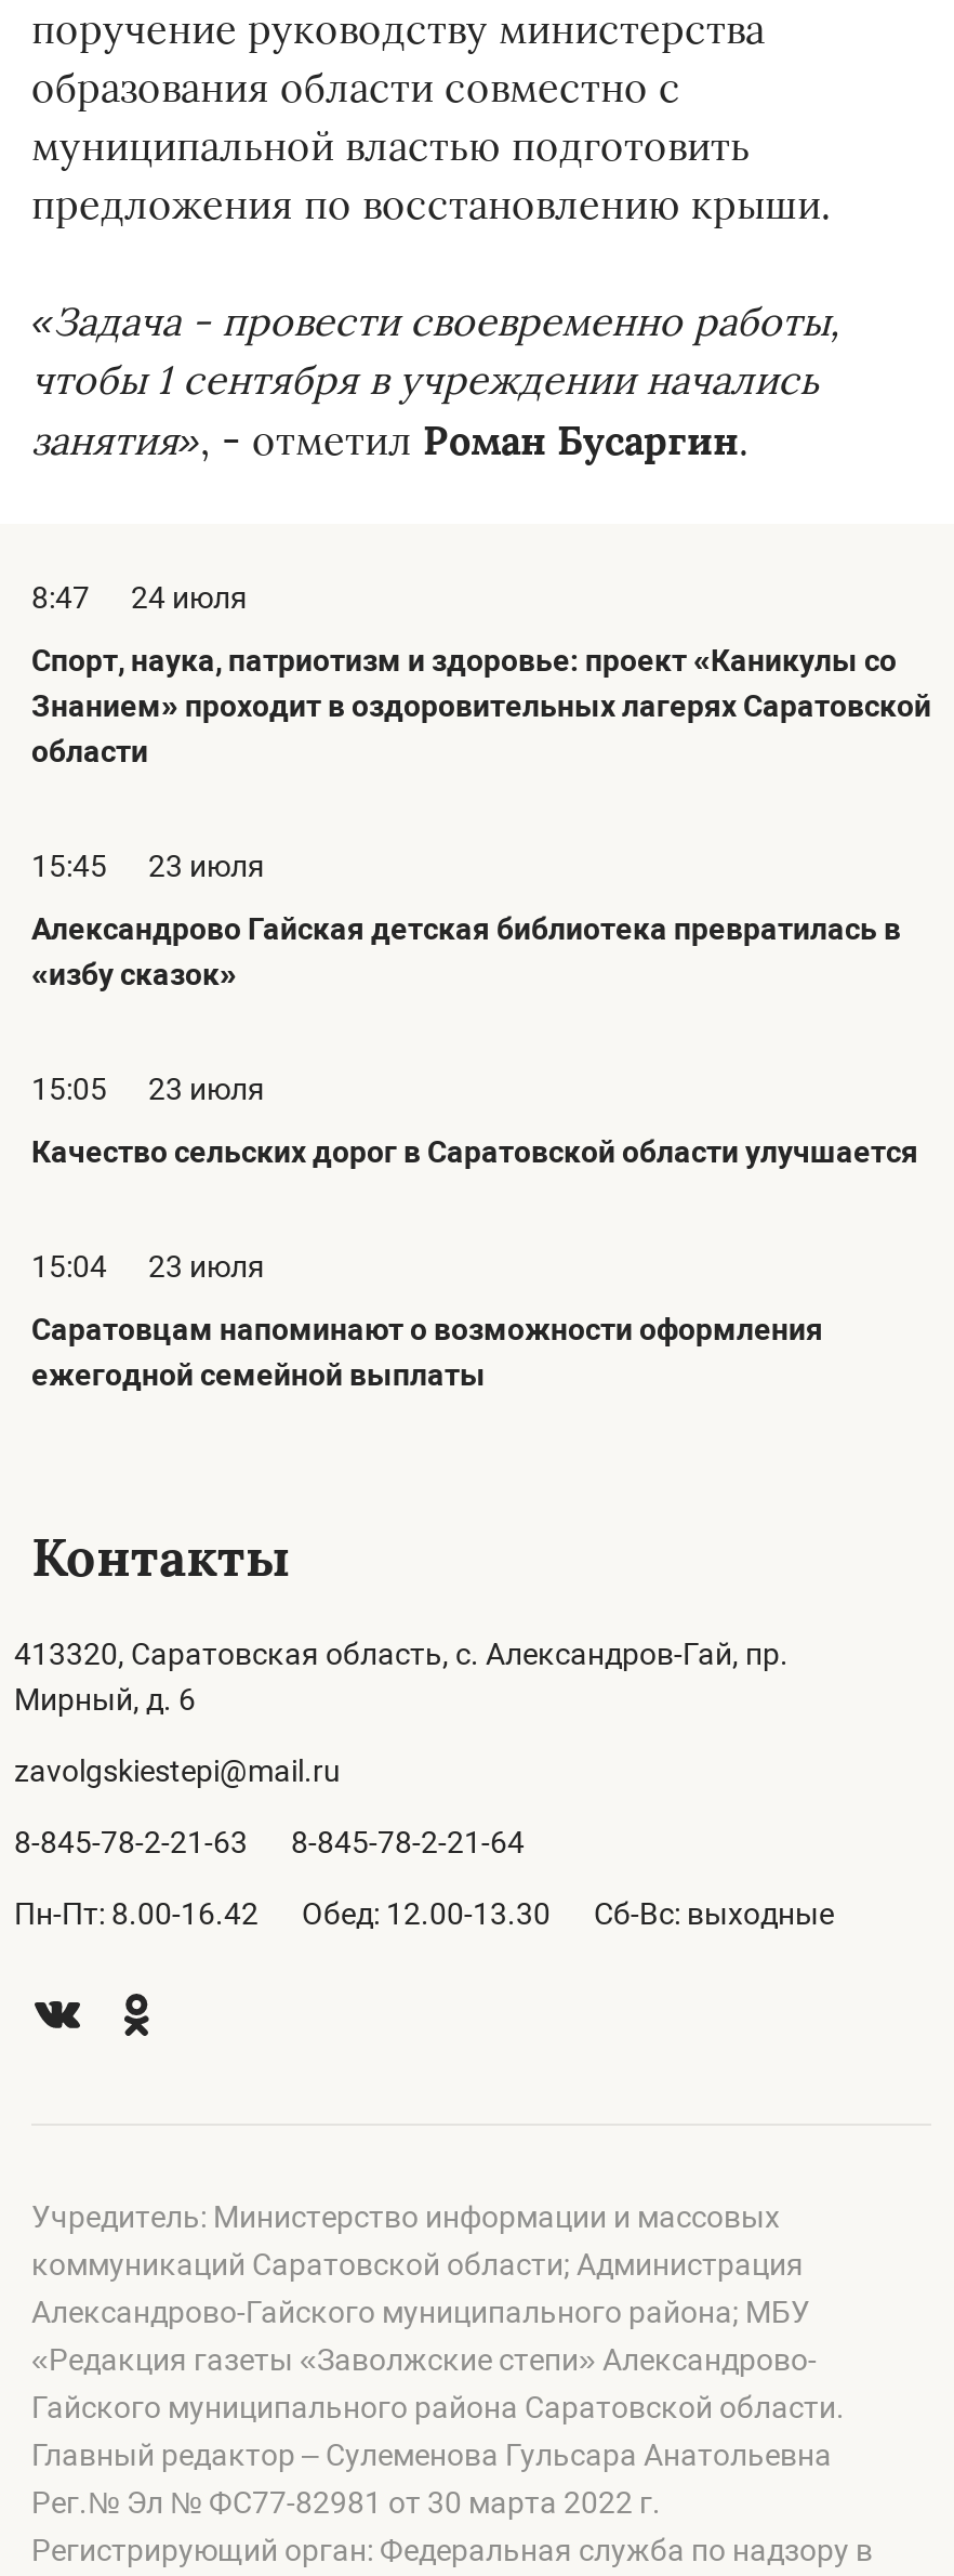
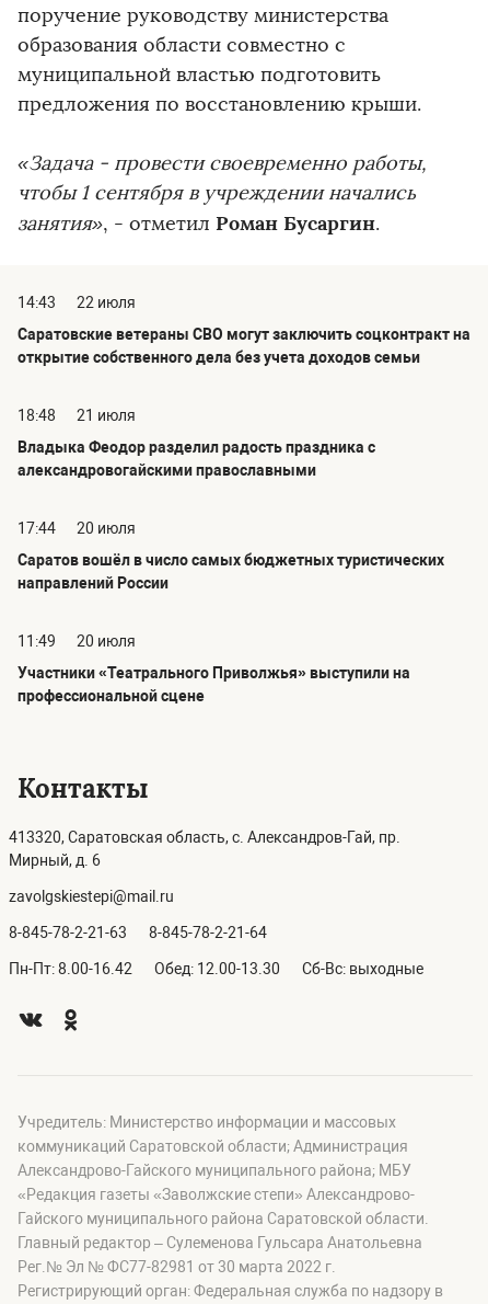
- 8:47
- 24 июля
+ 14:43
+ 22 июля

- Спорт, наука, патриотизм и здоровье: проект «Каникулы со
- Знанием» проходит в оздоровительных лагерях Саратовской
- области
+ Саратовские ветераны СВО могут заключить соцконтракт на
+ открытие собственного дела без учета доходов семьи

- 15:45
- 23 июля
+ 18:48
+ 21 июля

- Александрово Гайская детская библиотека превратилась в
- «избу сказок»
+ Владыка Феодор разделил радость праздника с
+ александровогайскими православными

- 15:05
- 23 июля
+ 17:44
+ 20 июля

- Качество сельских дорог в Саратовской области улучшается
+ Саратов вошёл в число самых бюджетных туристических
+ направлений России

- 15:04
- 23 июля
+ 11:49
+ 20 июля

- Саратовцам напоминают о возможности оформления
- ежегодной семейной выплаты
+ Участники «Театрального Приволжья» выступили на
+ профессиональной сцене
